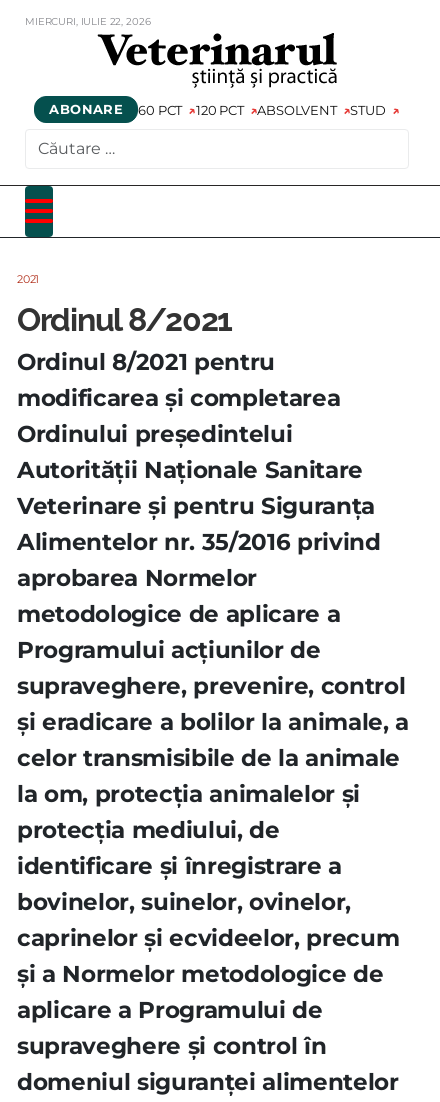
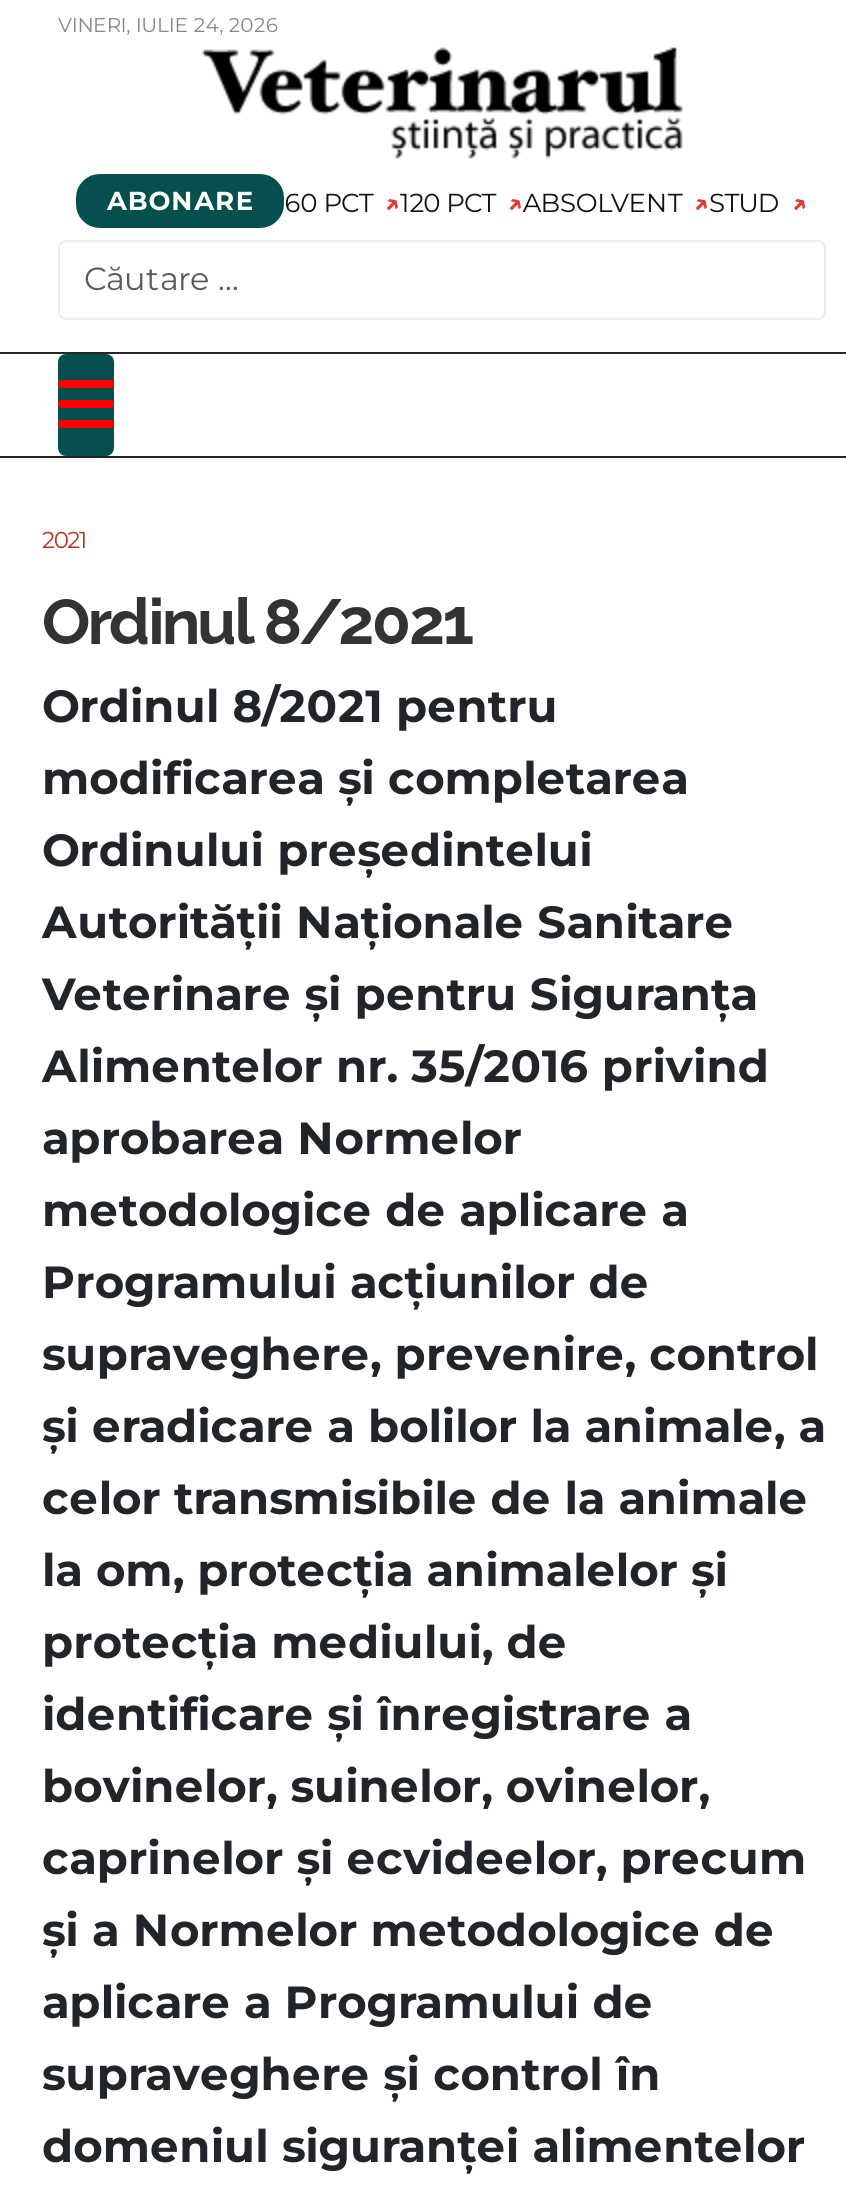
- MIERCURI, IULIE 22, 2026
+ VINERI, IULIE 24, 2026
